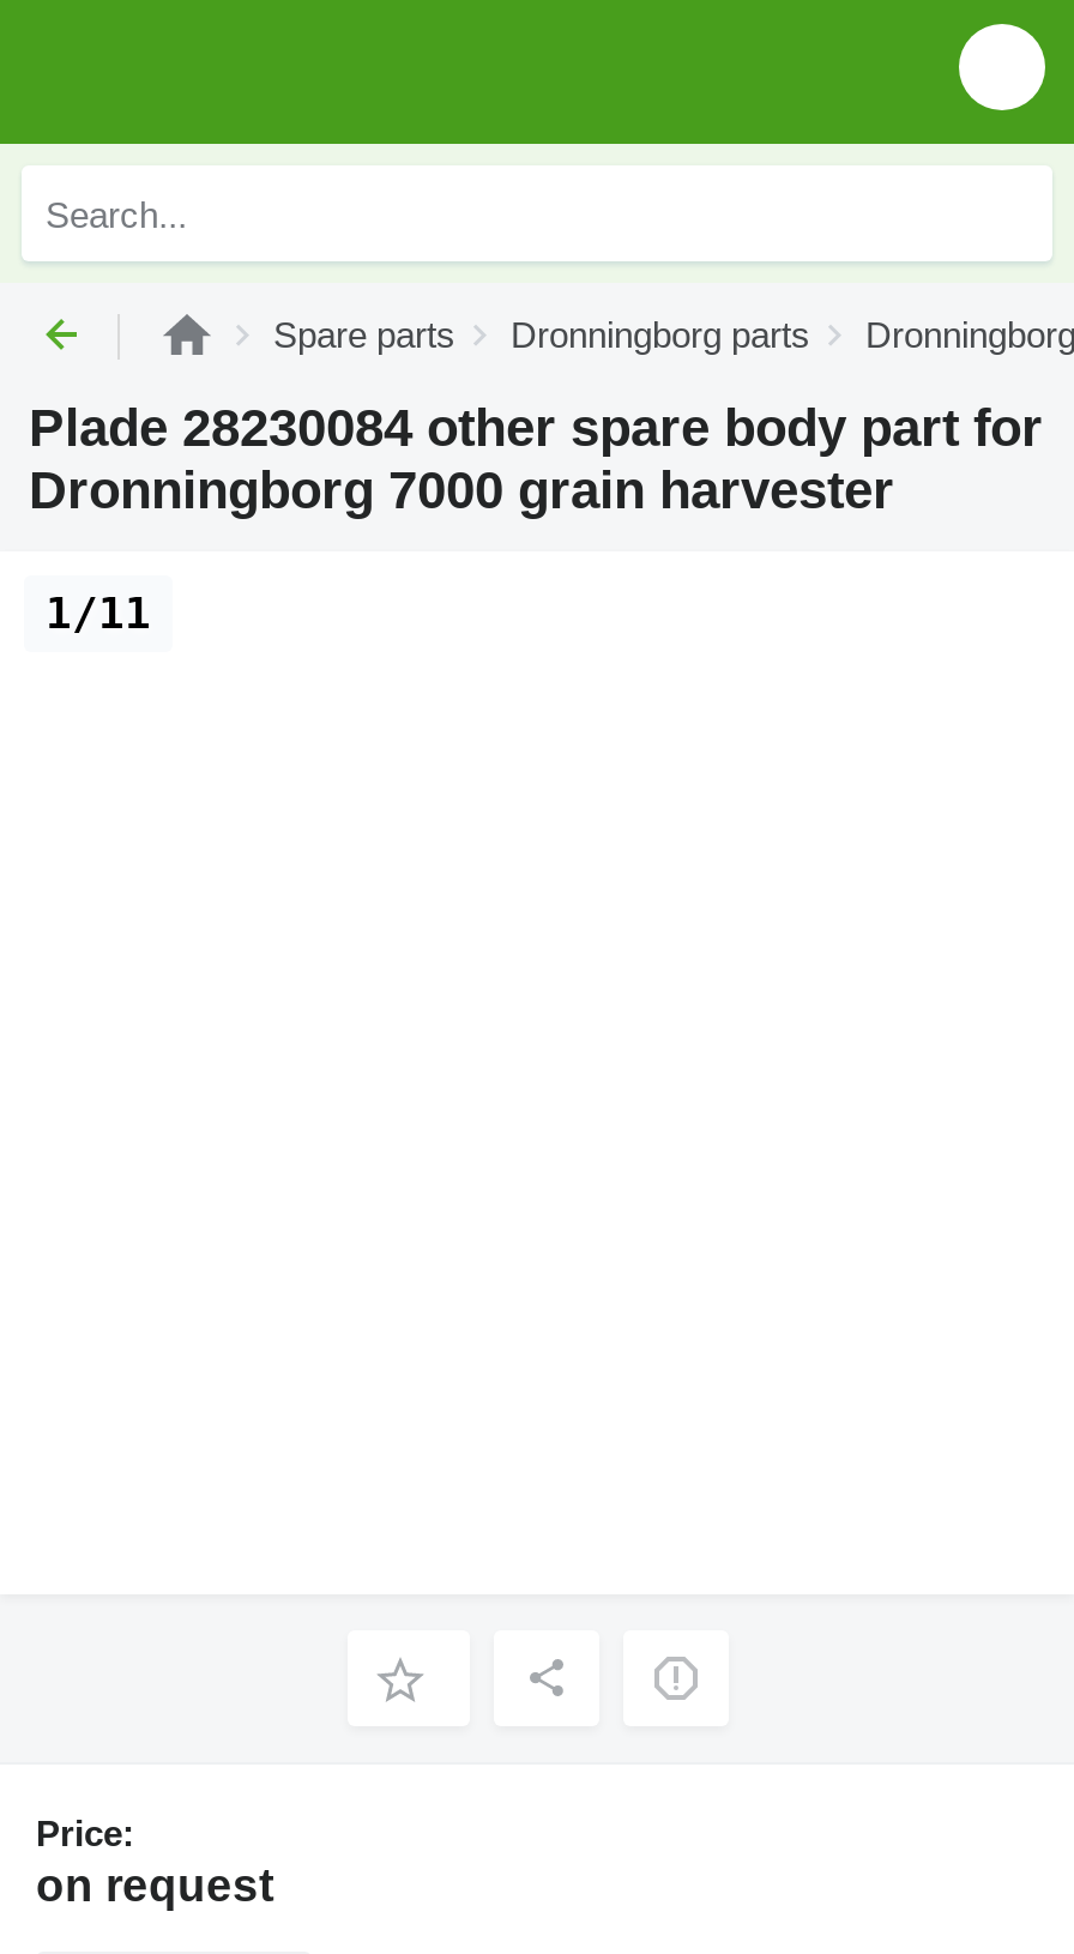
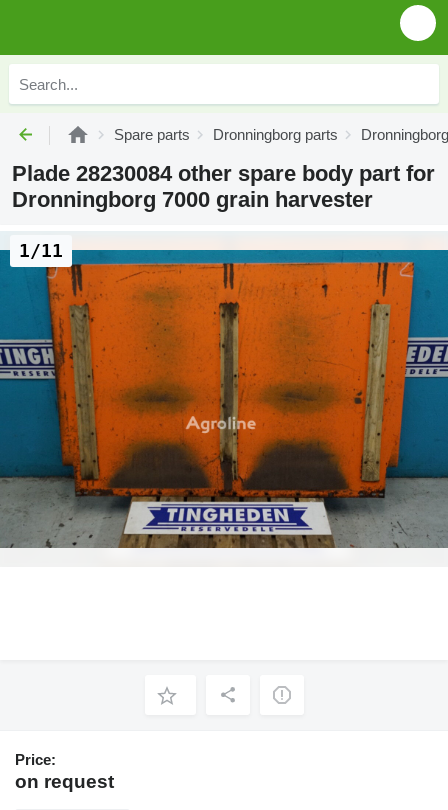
+ [image]
